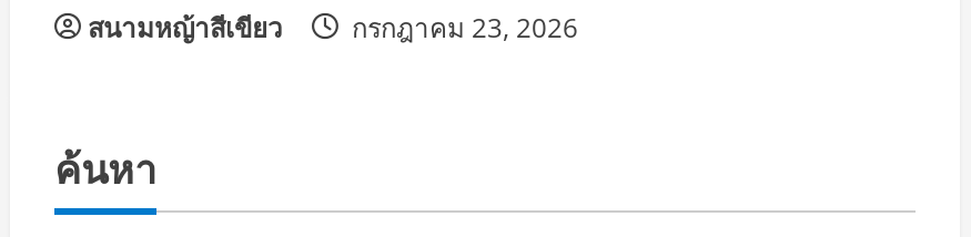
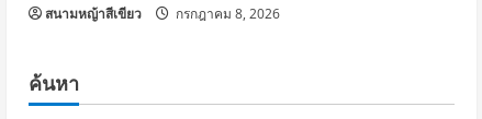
- กรกฎาคม 23, 2026
+ กรกฎาคม 8, 2026
